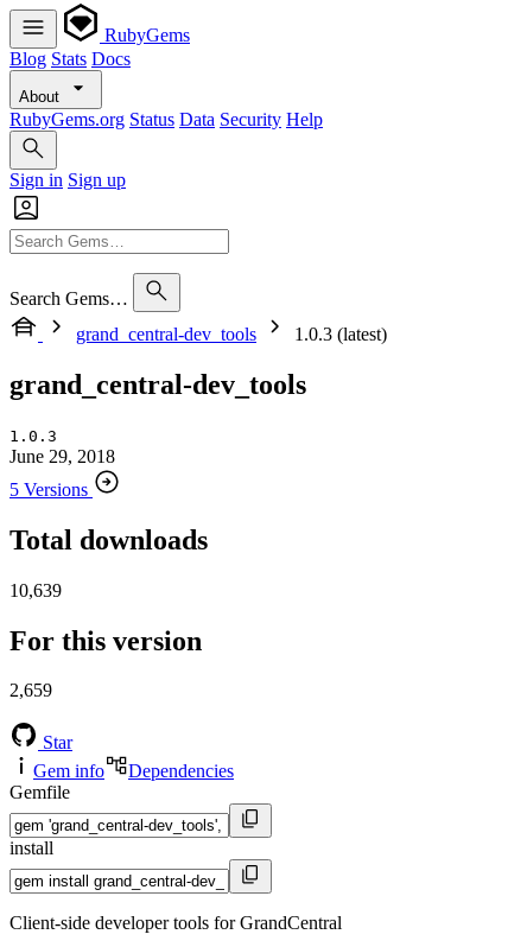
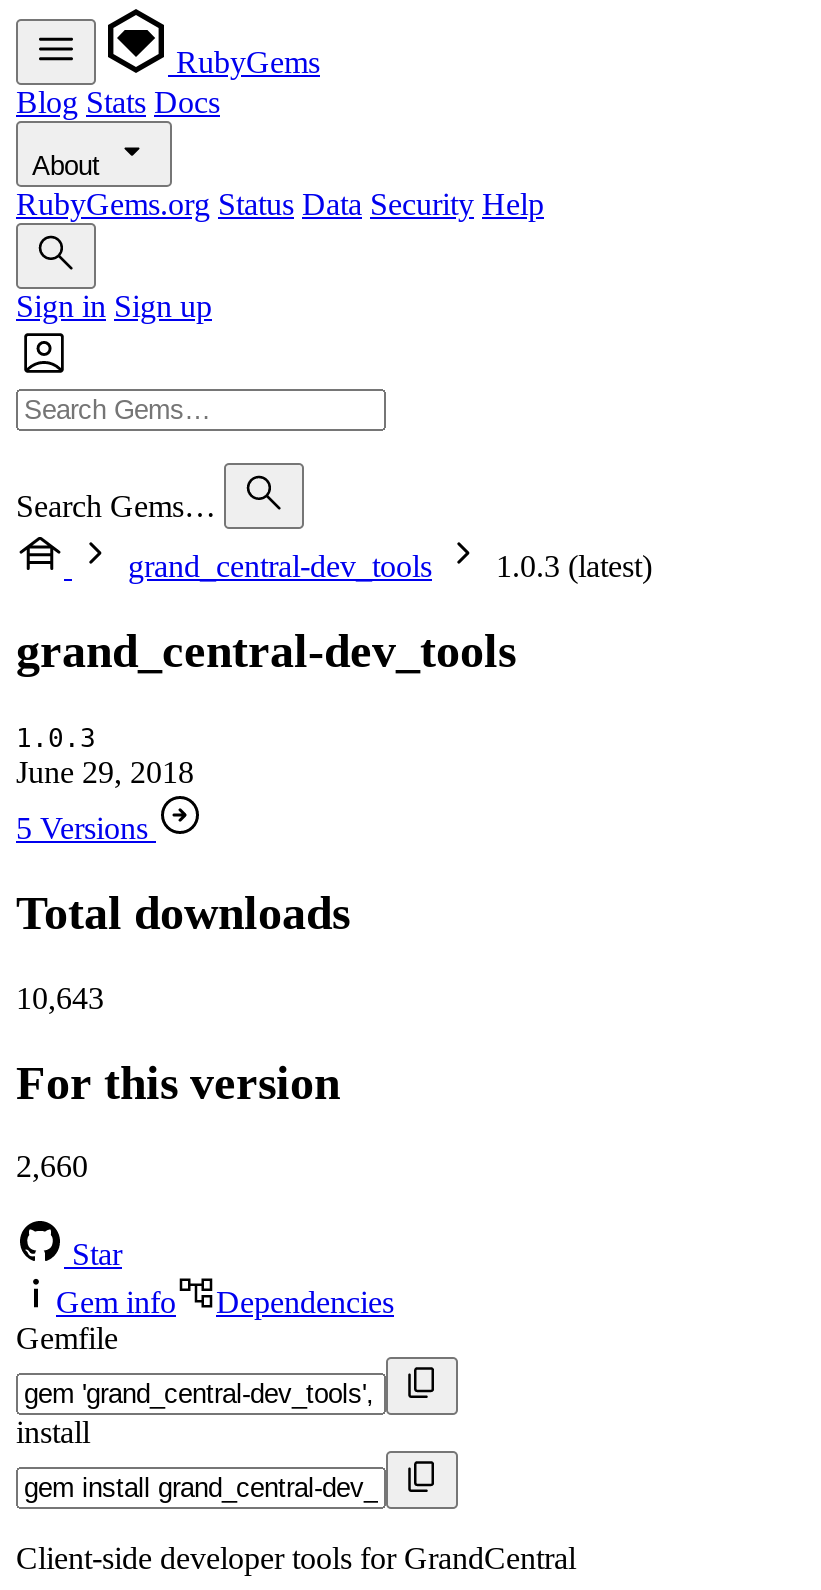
- 10,639
+ 10,643

- 2,659
+ 2,660
